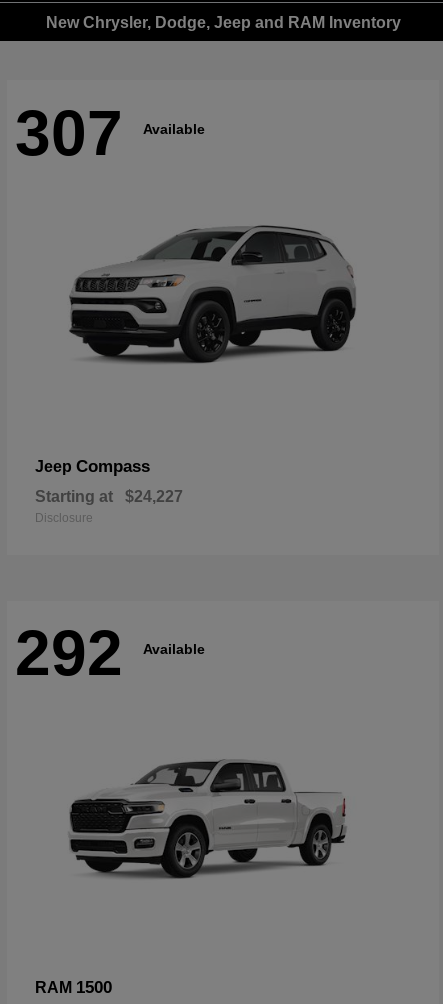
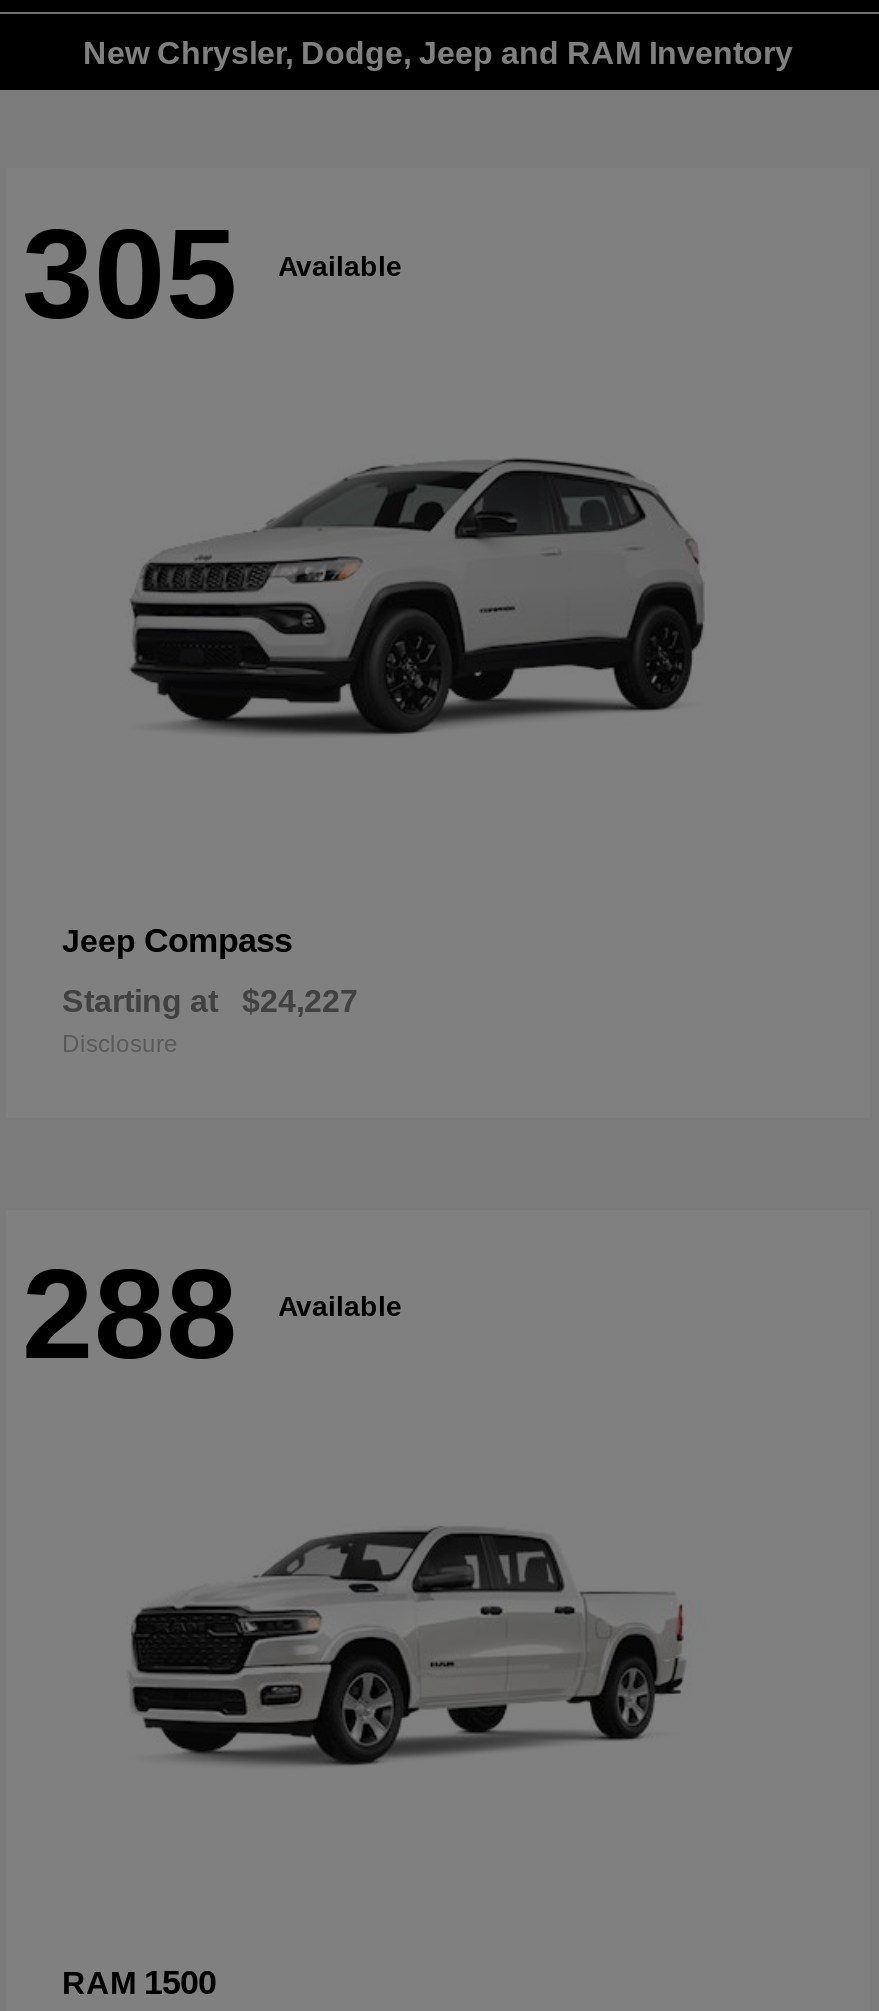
- 307 Available
+ 305 Available

- 292 Available
+ 288 Available
